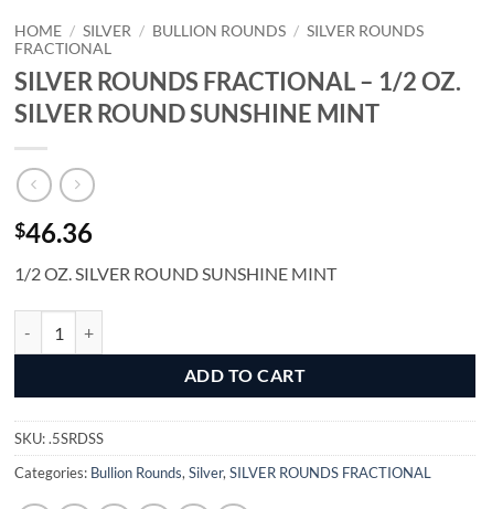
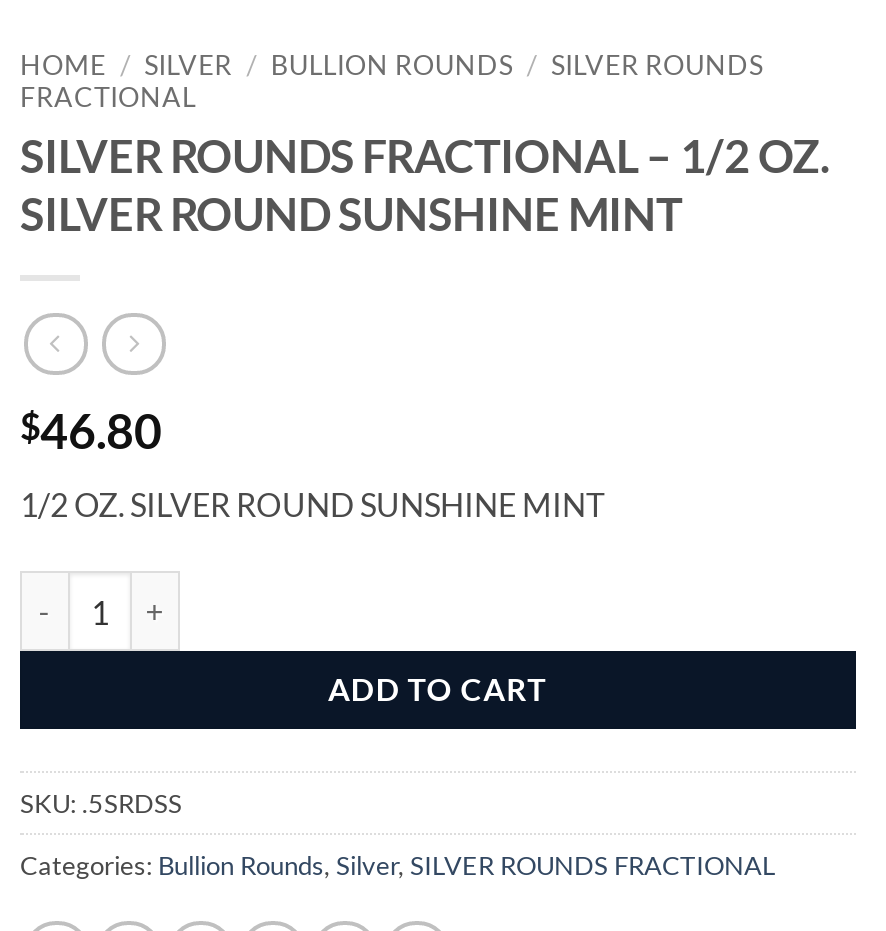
- $46.36
+ $46.80
